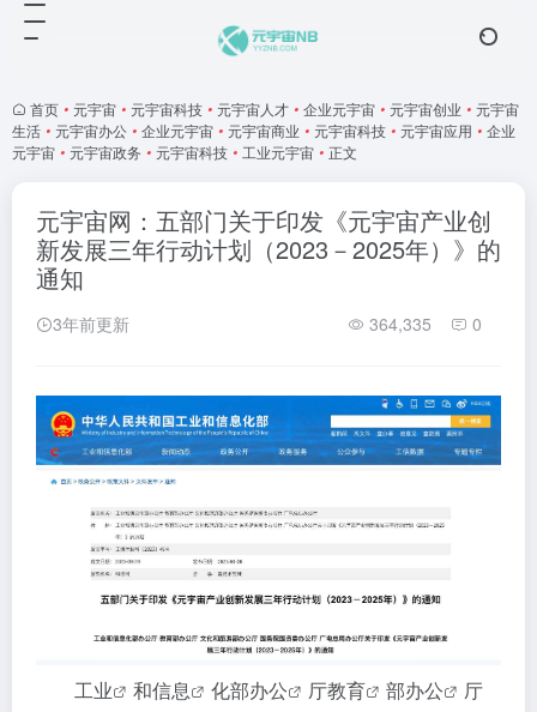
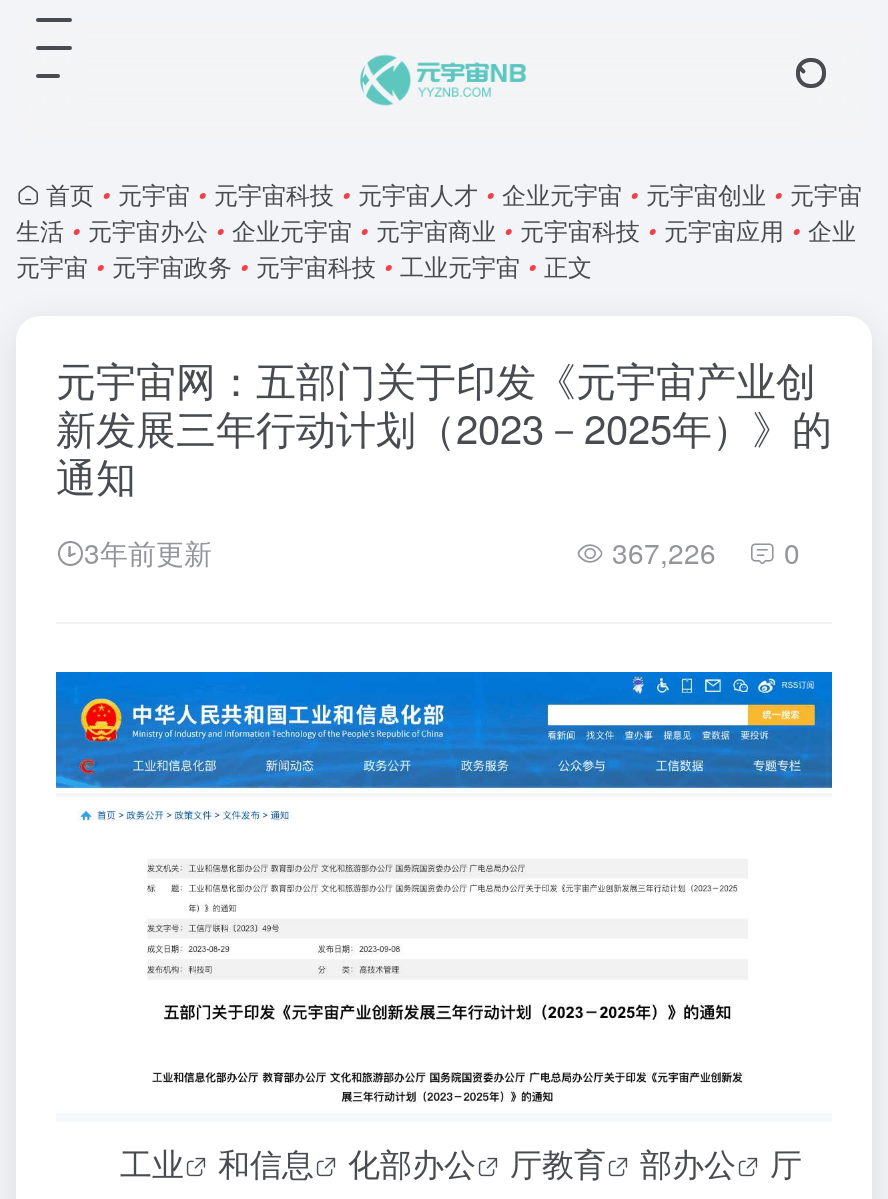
- 364,335 0
+ 367,226 0
